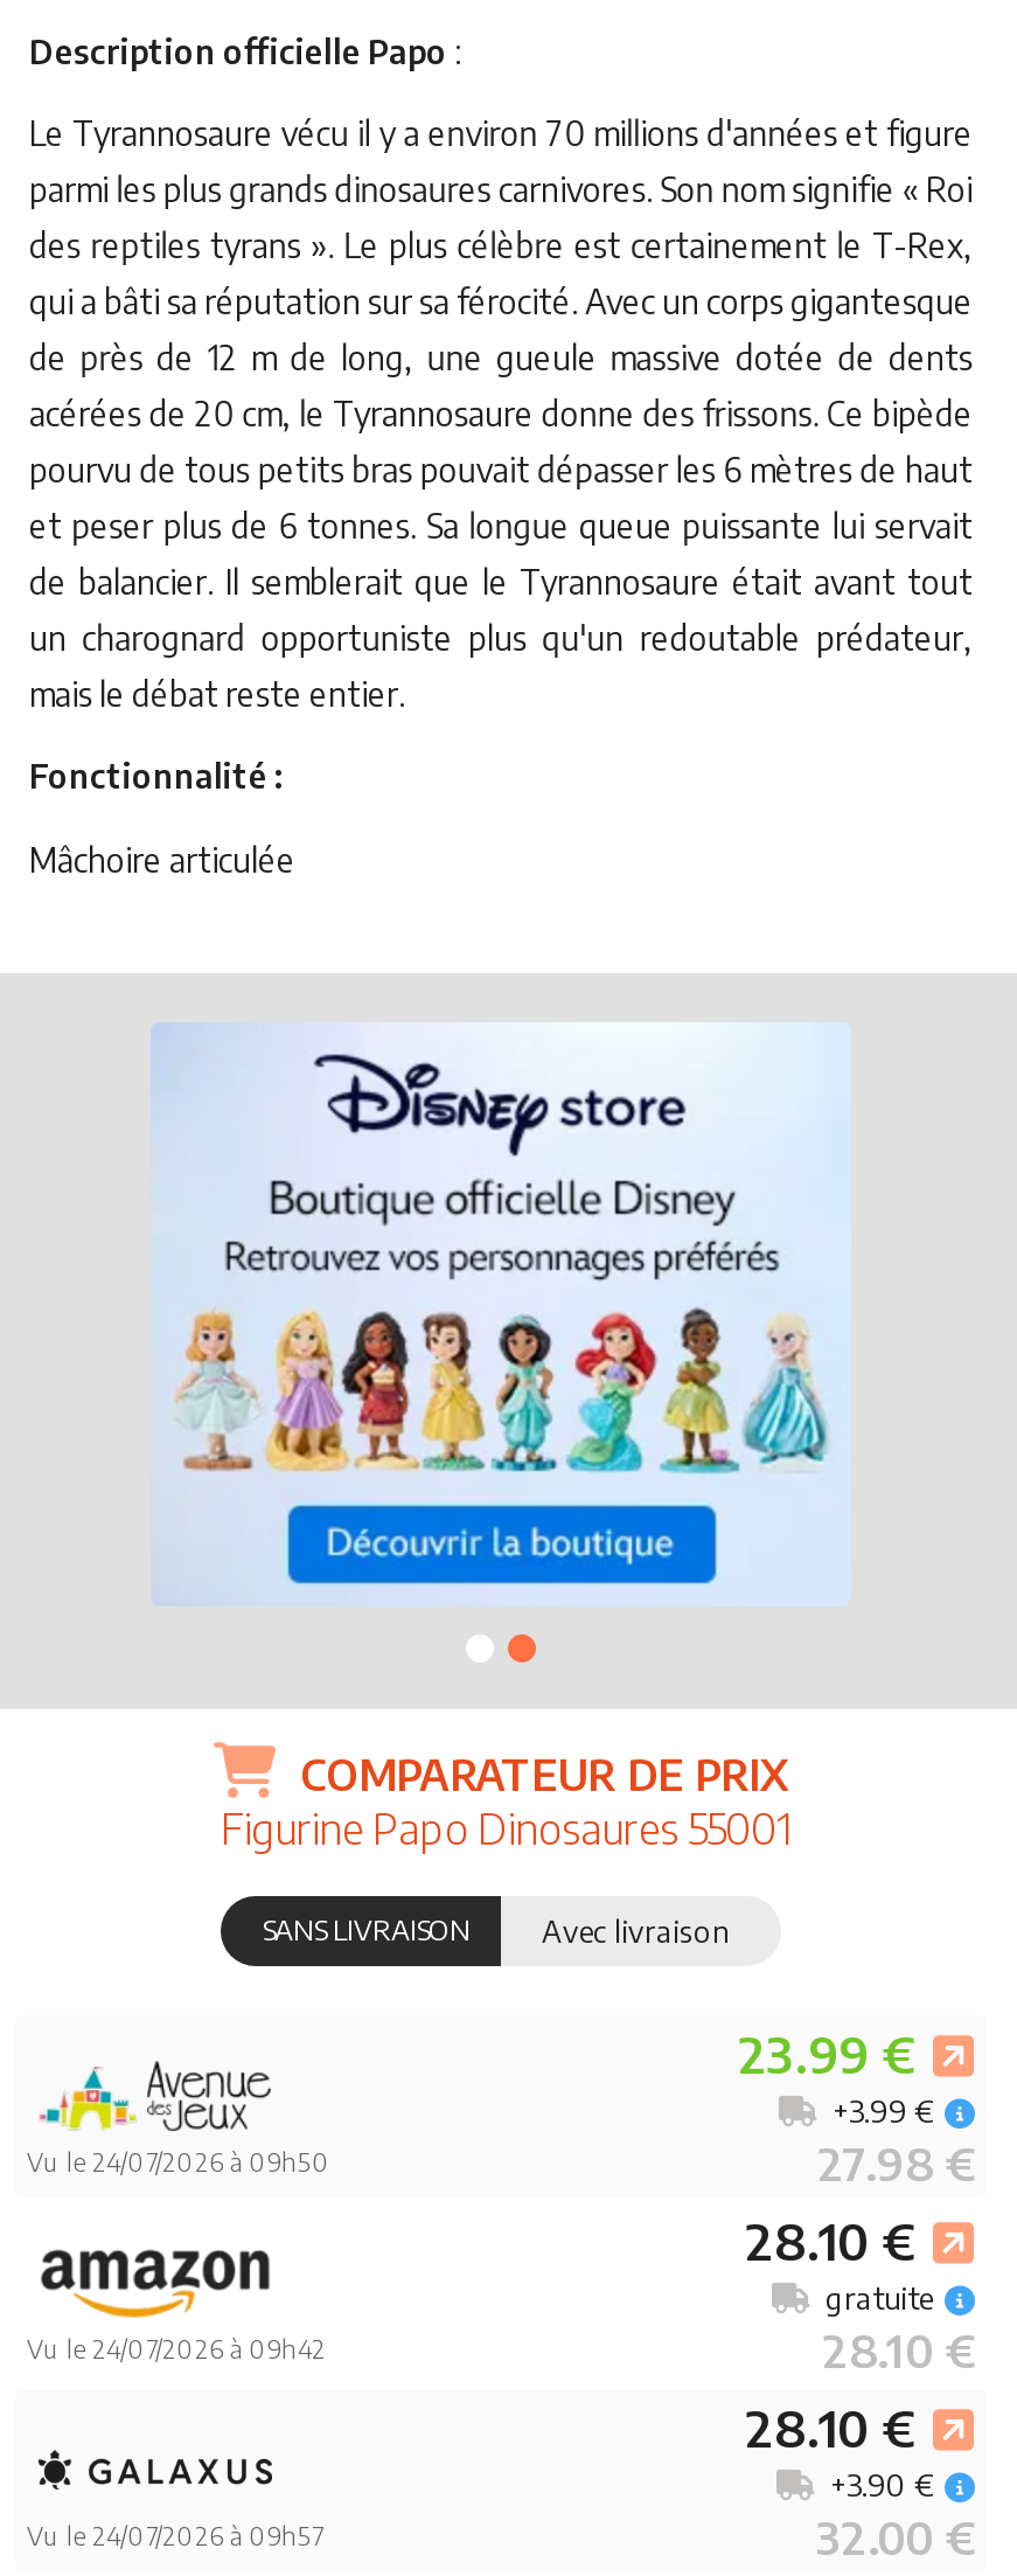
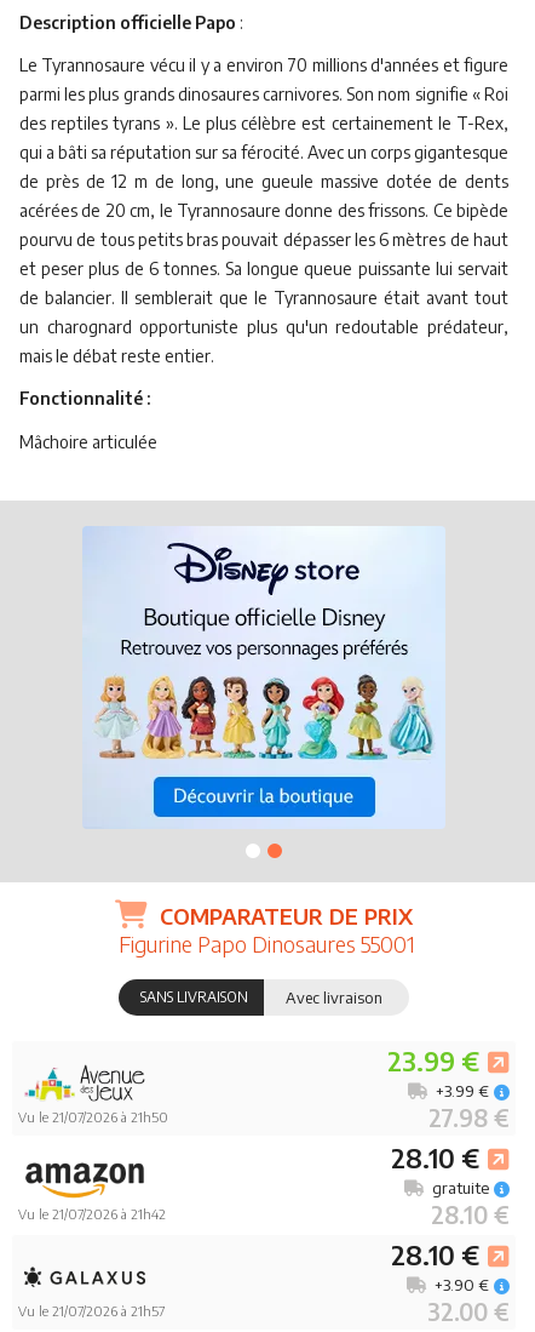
- Vu le 24/07/2026 à 09h50
+ Vu le 21/07/2026 à 21h50

- Vu le 24/07/2026 à 09h42
+ Vu le 21/07/2026 à 21h42

- Vu le 24/07/2026 à 09h57
+ Vu le 21/07/2026 à 21h57
